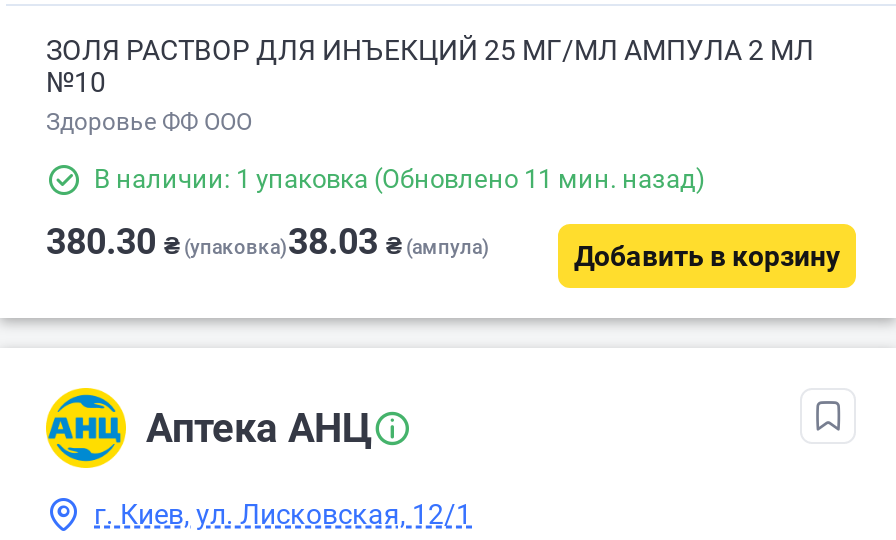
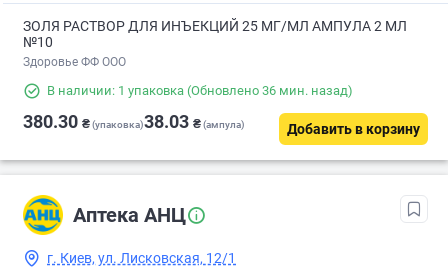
- В наличии: 1 упаковка (Обновлено 11 мин. назад)
+ В наличии: 1 упаковка (Обновлено 36 мин. назад)
